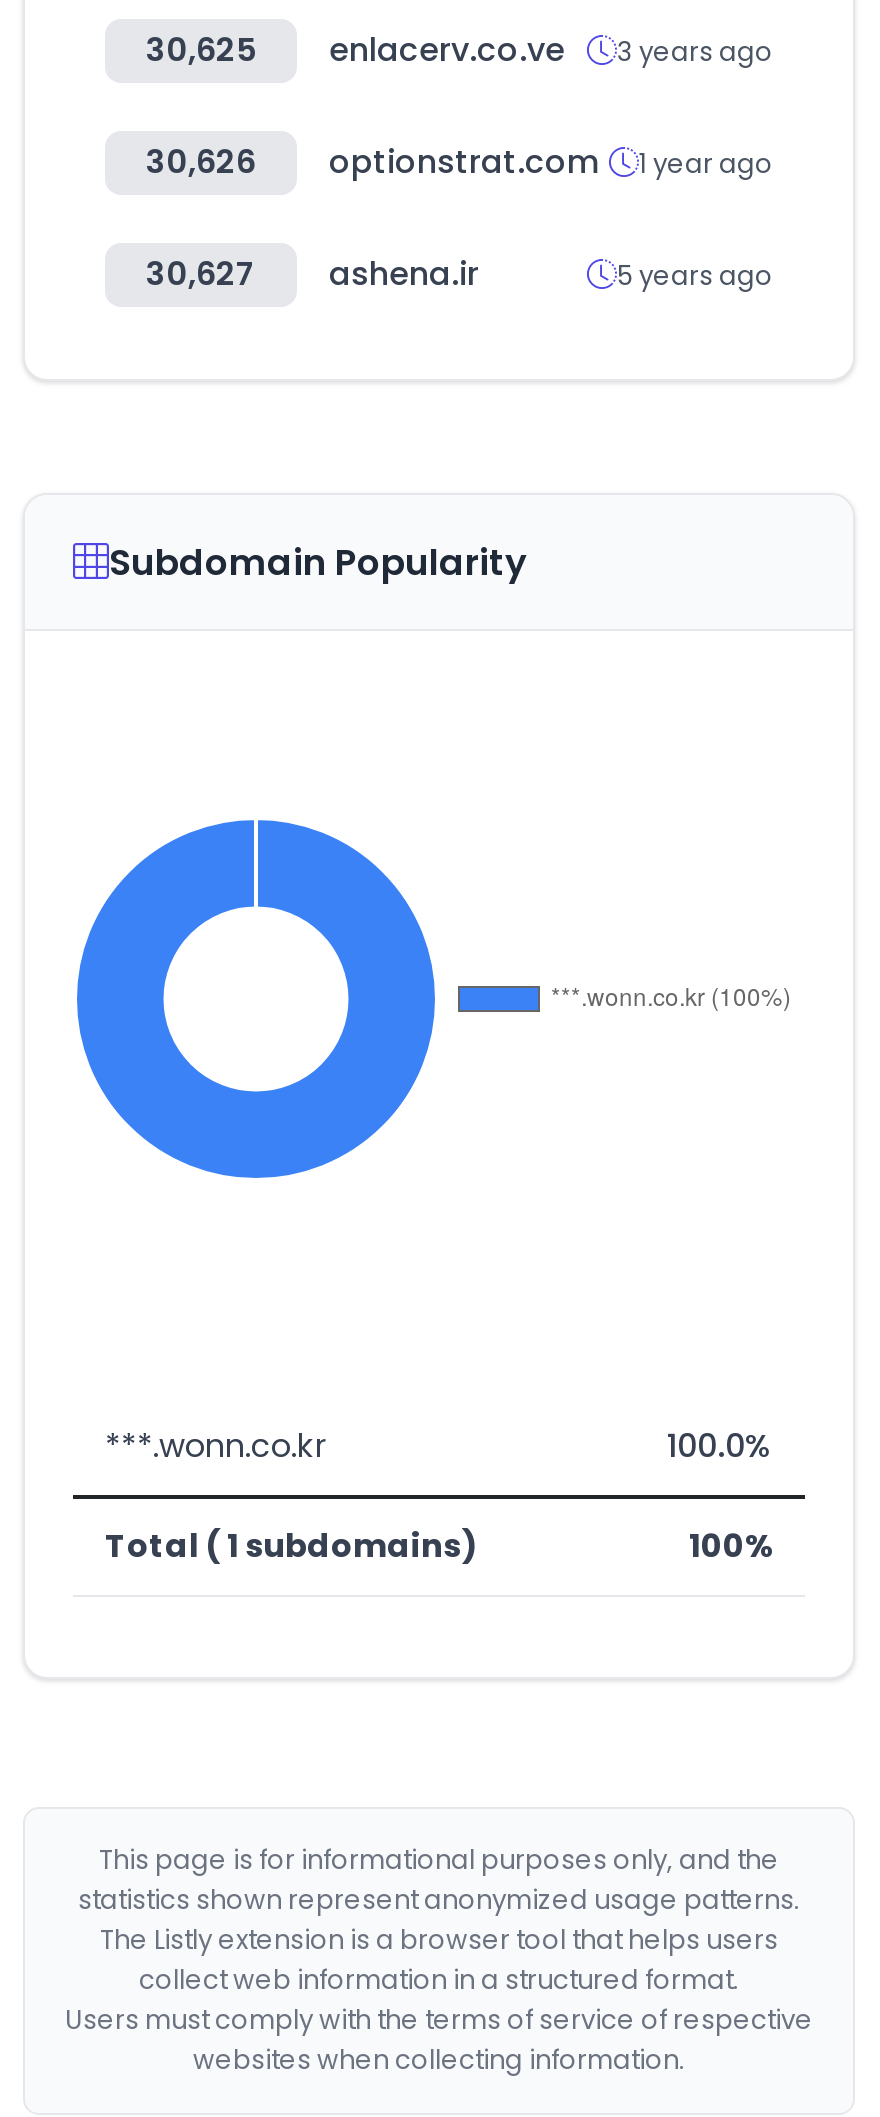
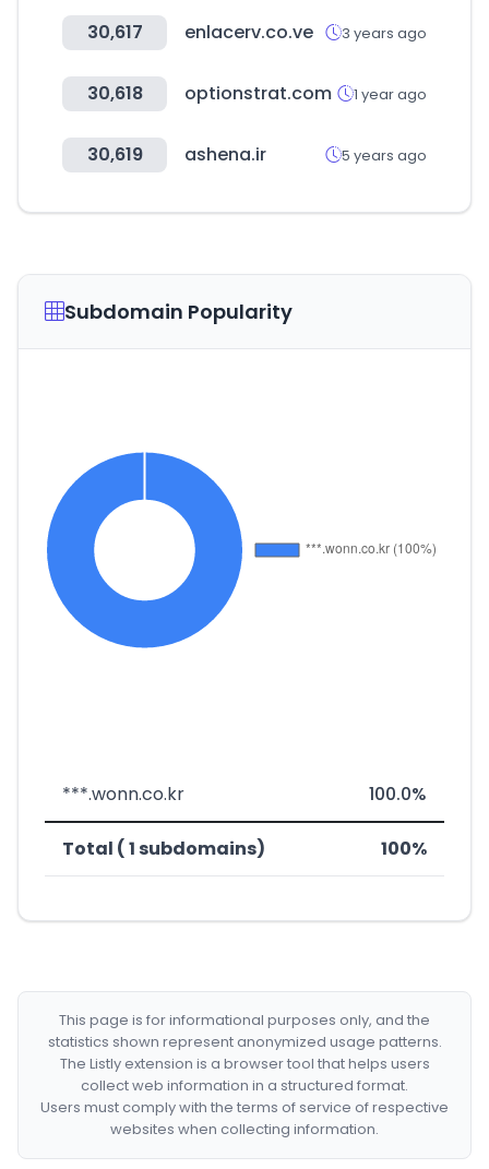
- 30,625 enlacerv.co.ve 3 years ago
+ 30,617 enlacerv.co.ve 3 years ago

- 30,626 optionstrat.com 1 year ago
+ 30,618 optionstrat.com 1 year ago

- 30,627 ashena.ir
+ 30,619 ashena.ir
